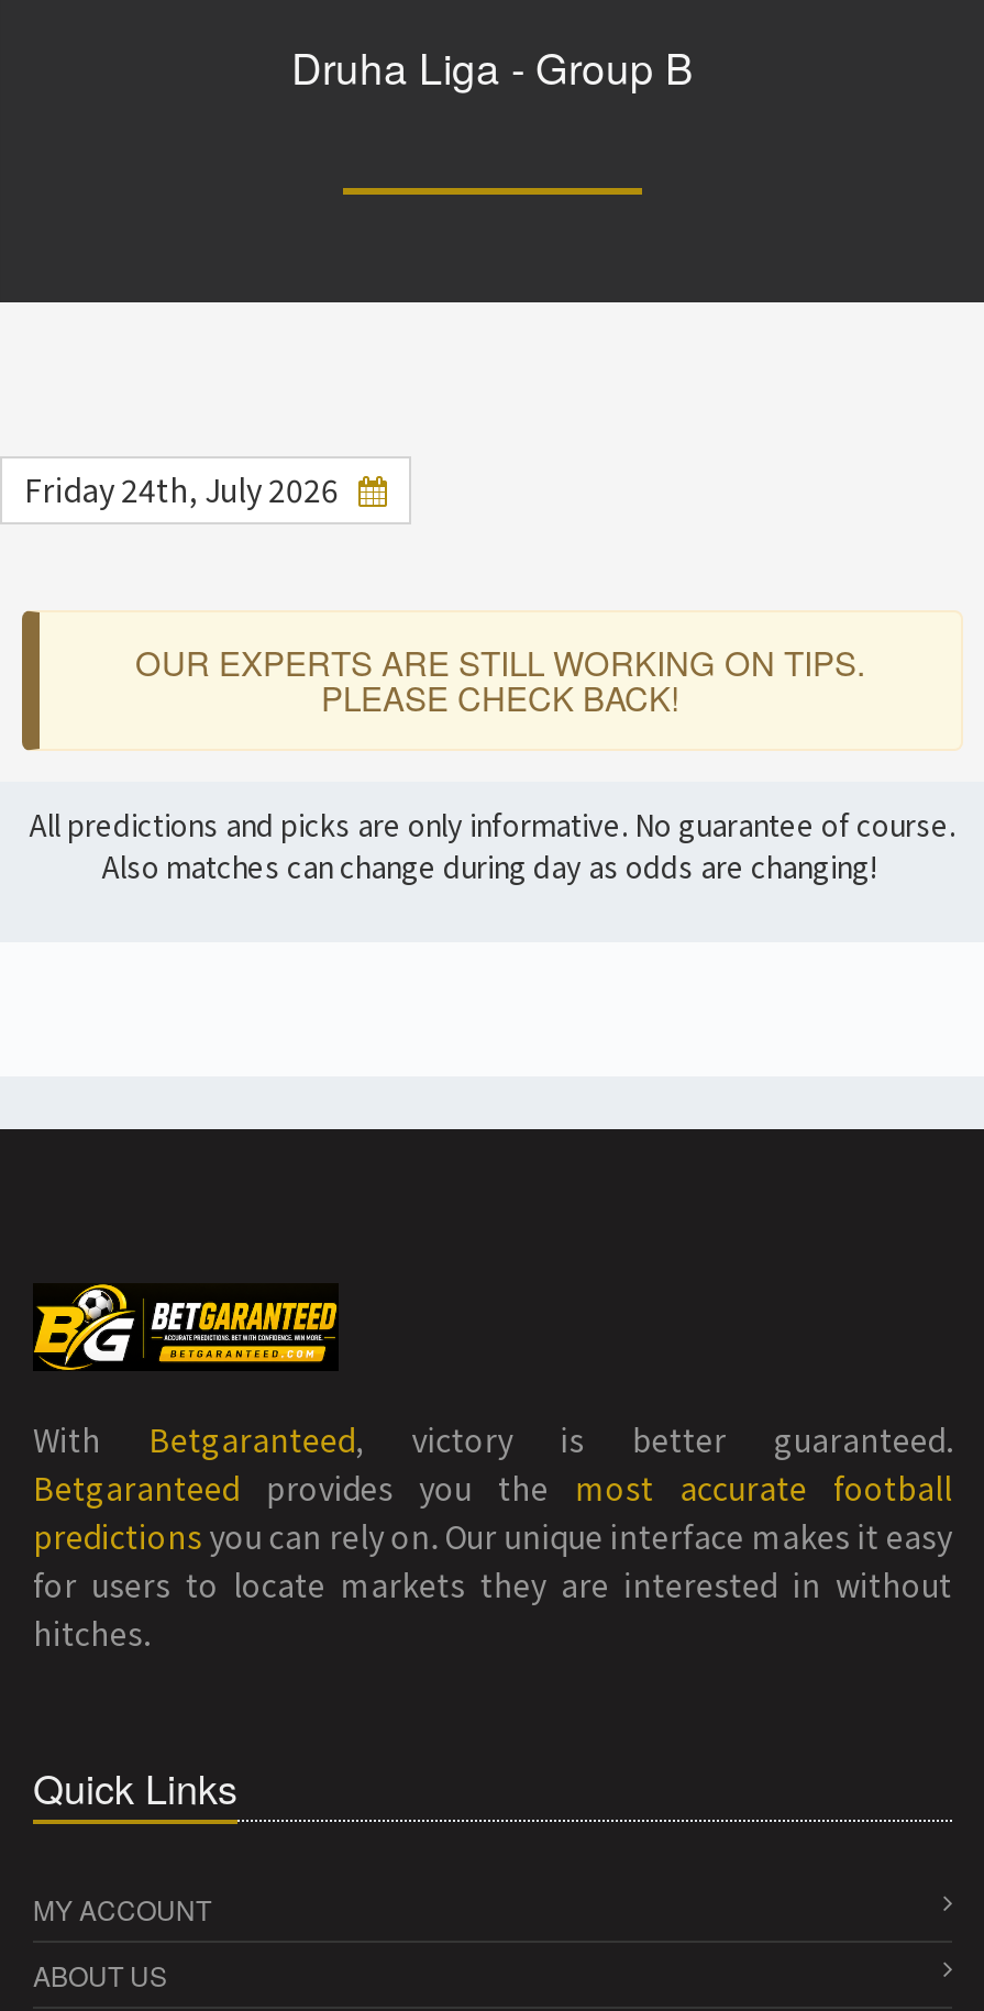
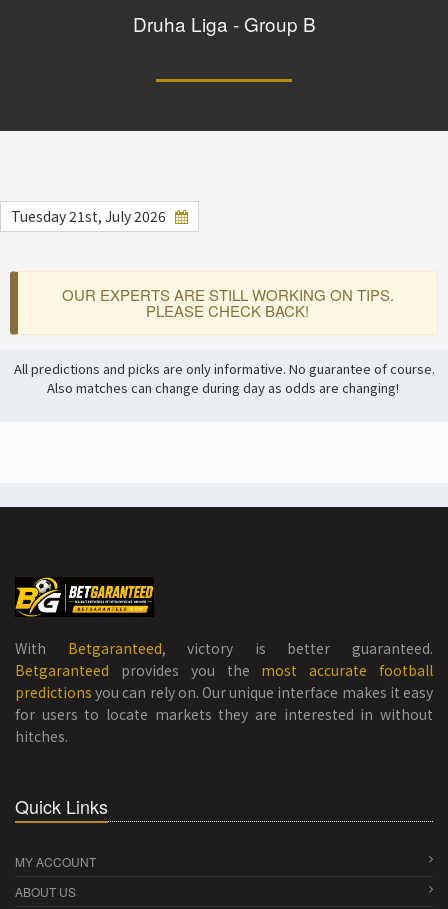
- Friday 24th, July 2026
+ Tuesday 21st, July 2026
